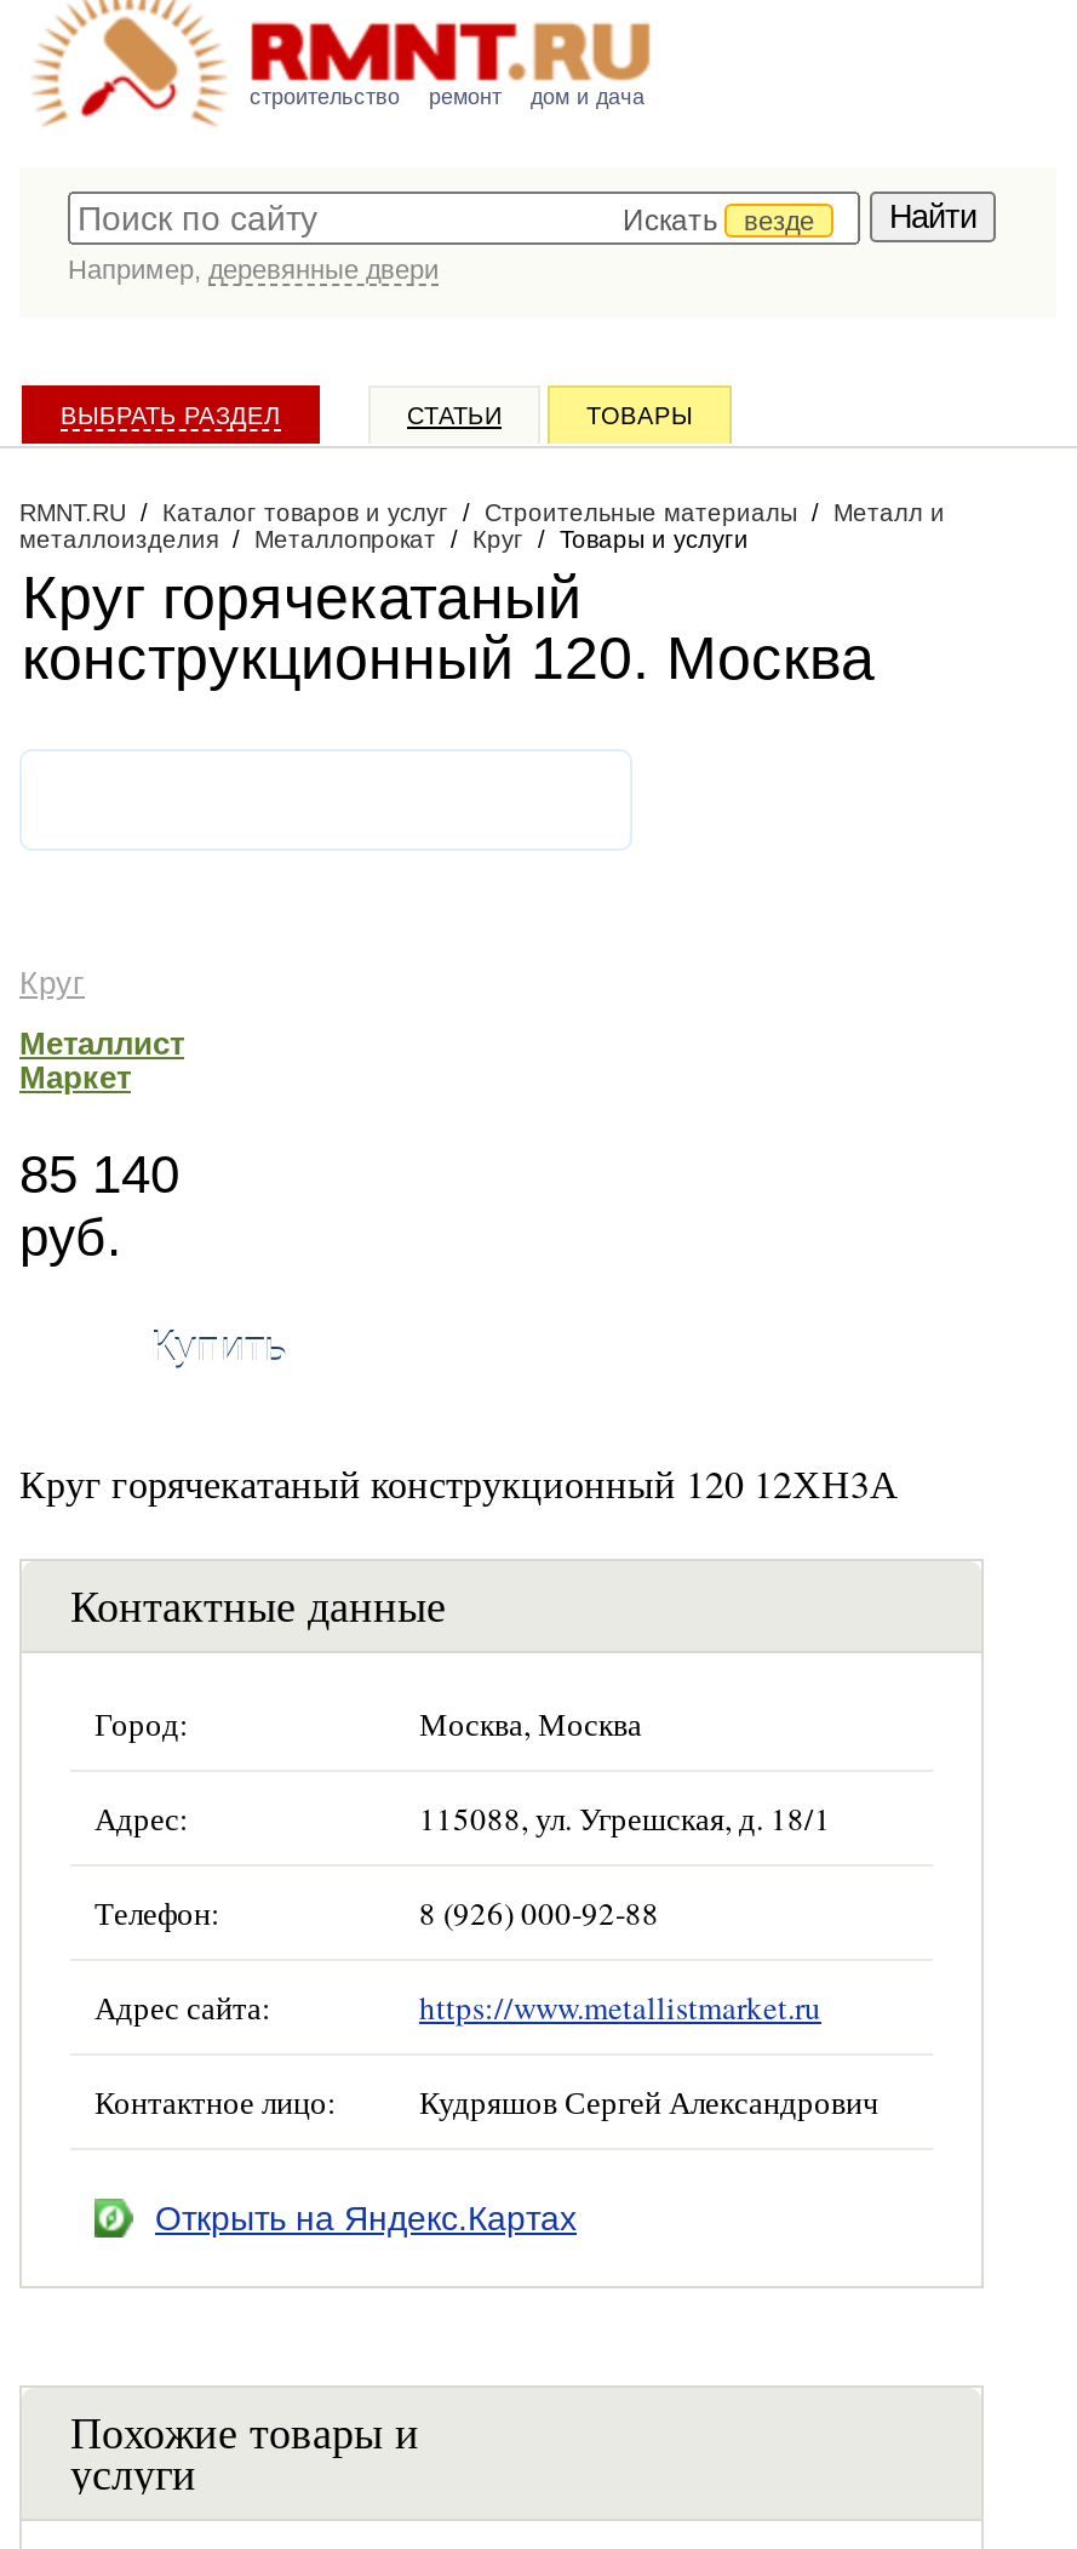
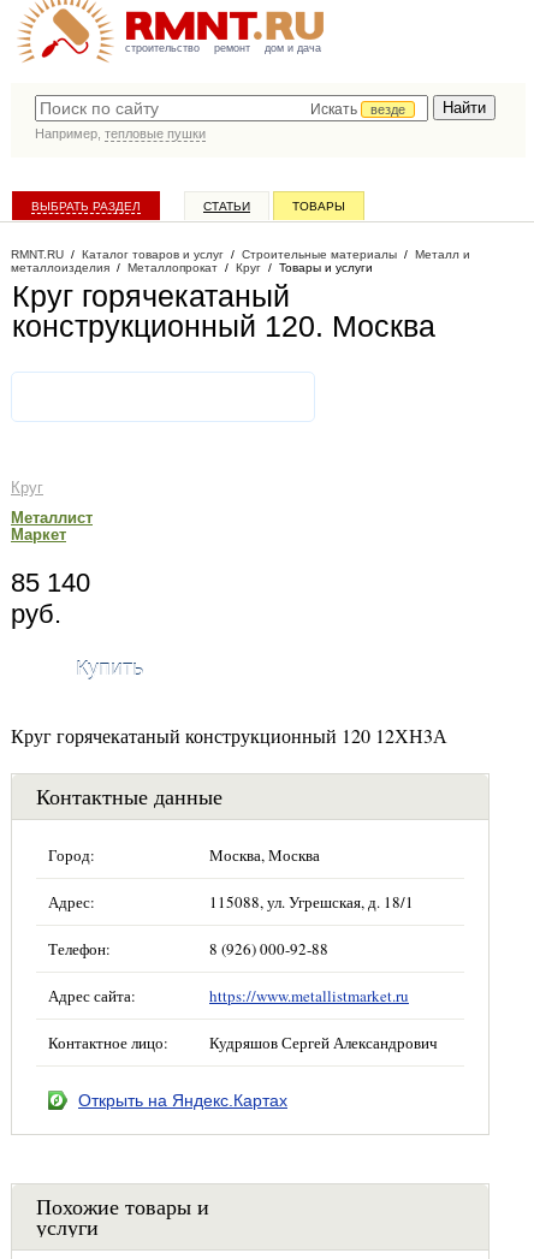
- Например, деревянные двери
+ Например, тепловые пушки
